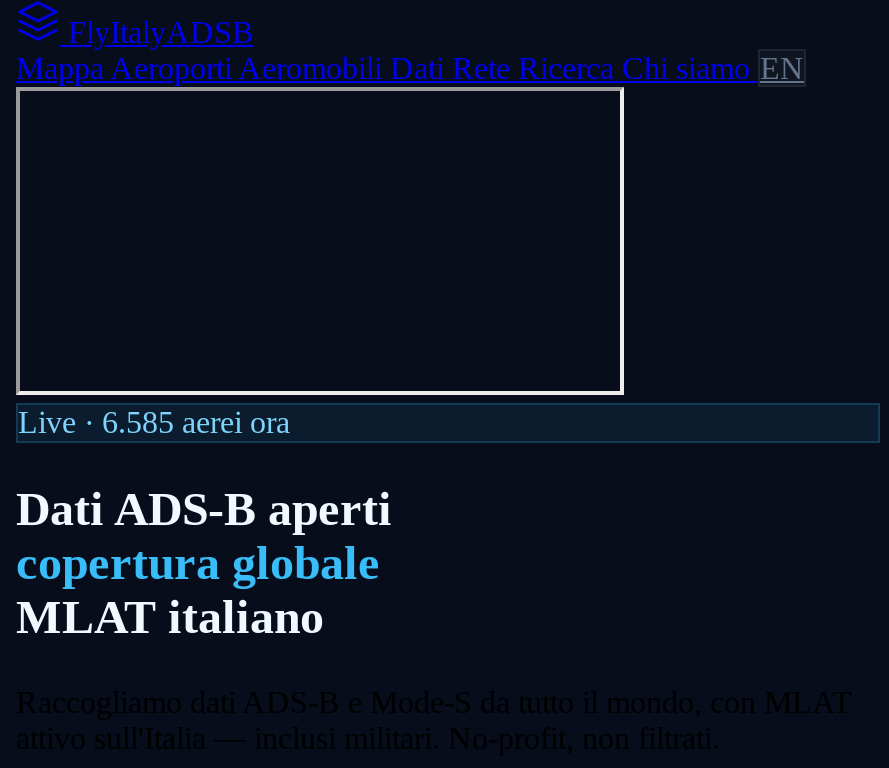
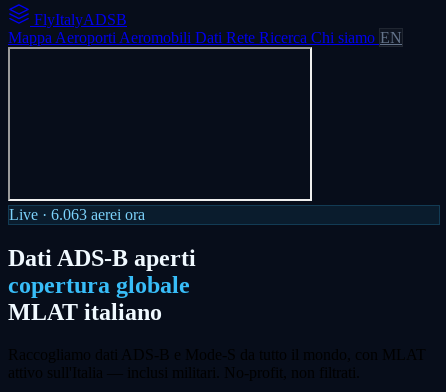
- Live · 6.585 aerei ora
+ Live · 6.063 aerei ora
